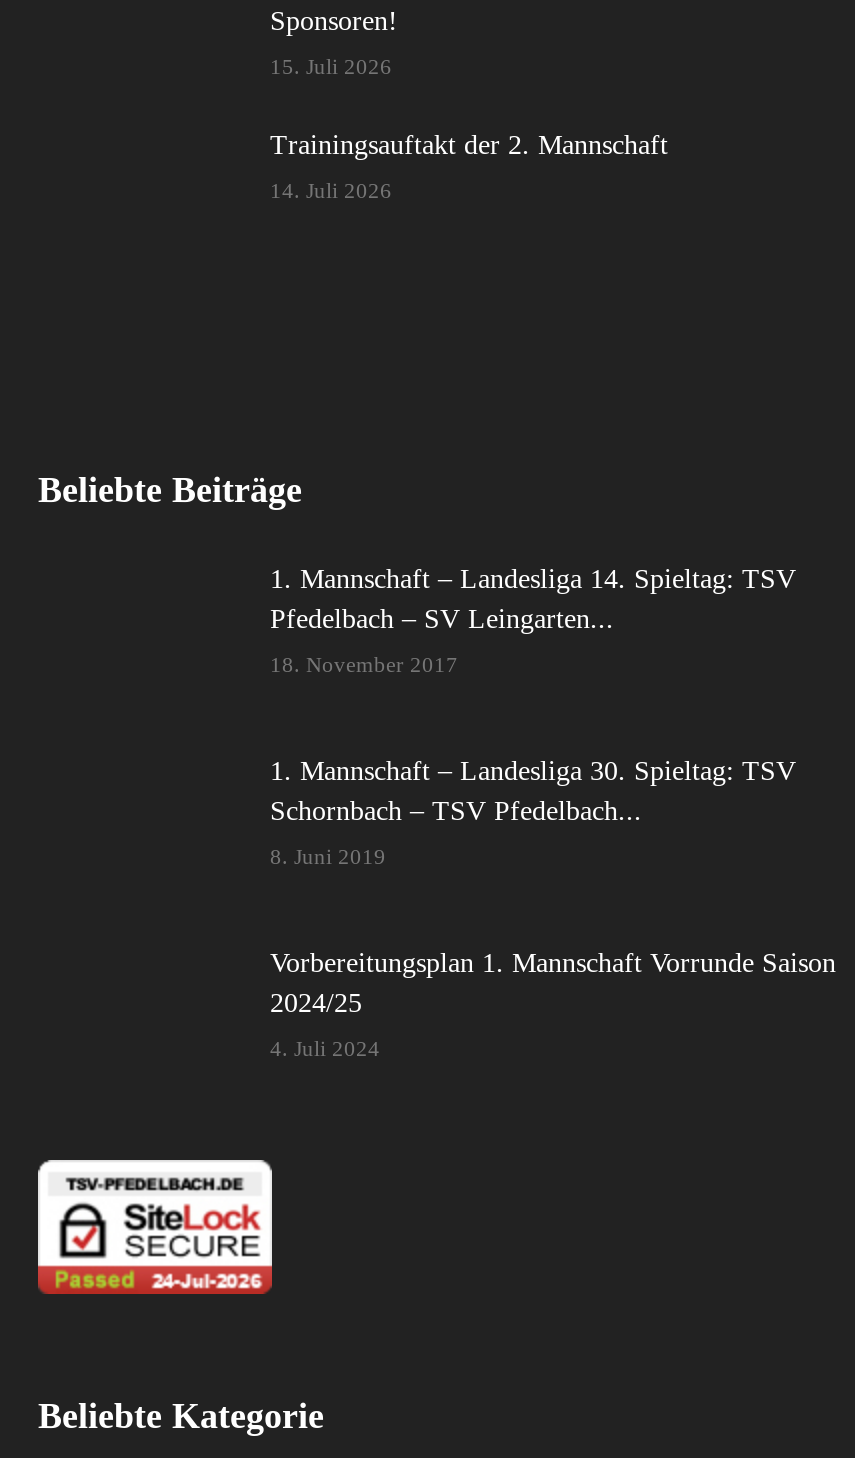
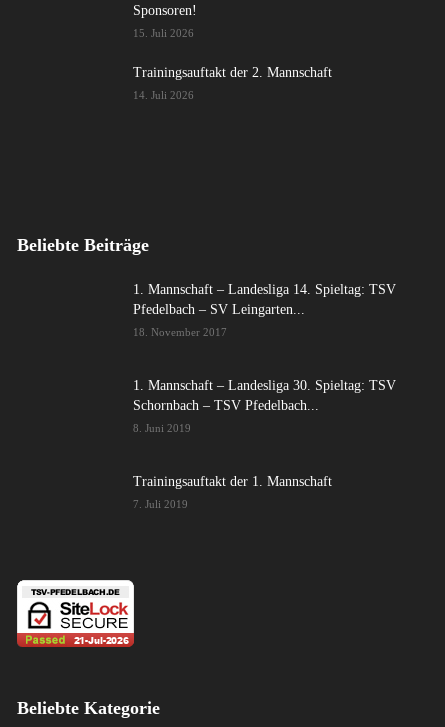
- Vorbereitungsplan 1. Mannschaft Vorrunde Saison
- 2024/25
+ Trainingsauftakt der 1. Mannschaft

- 4. Juli 2024
+ 7. Juli 2019
